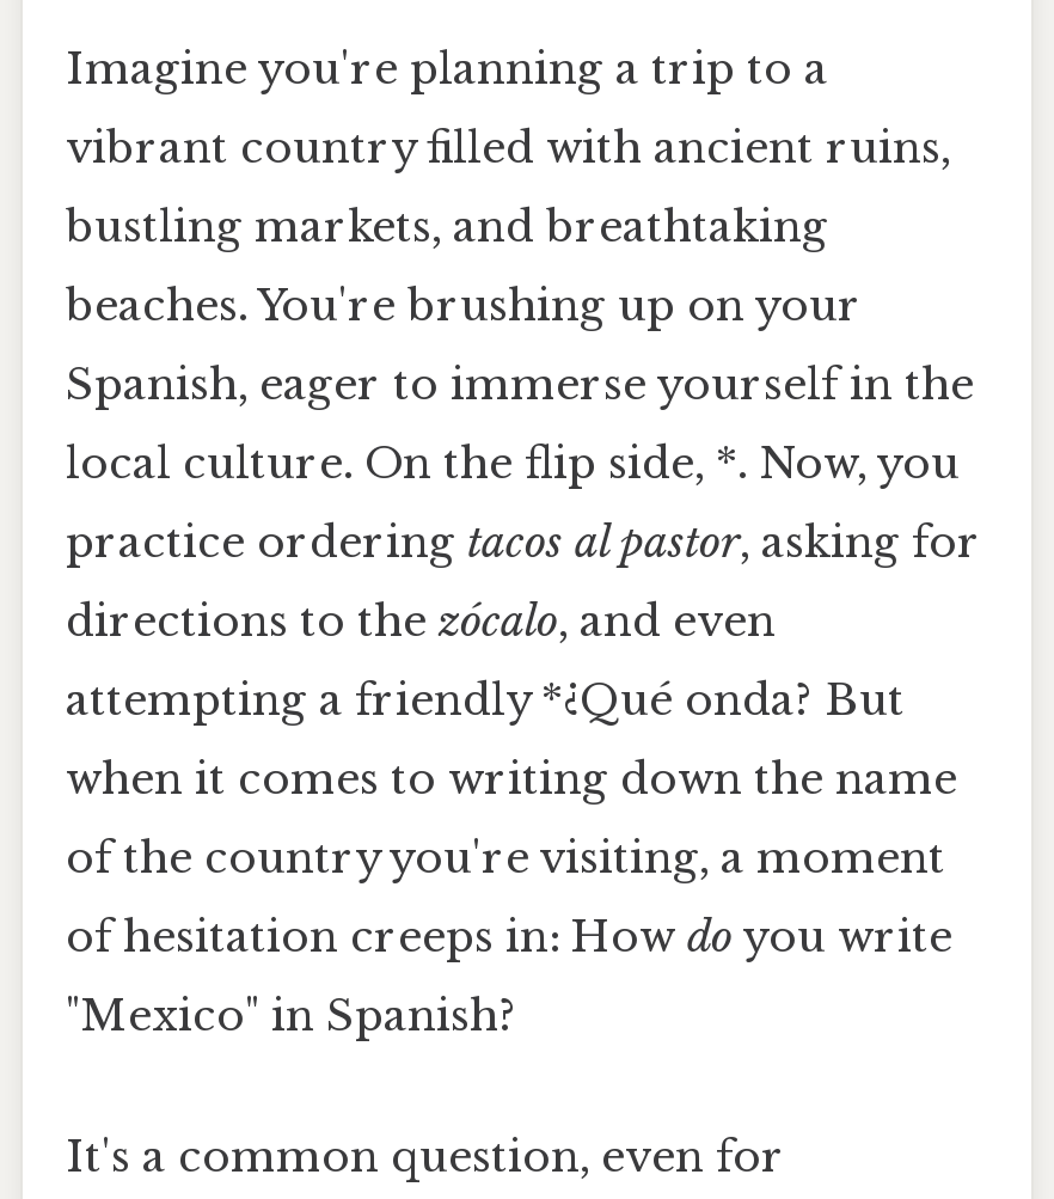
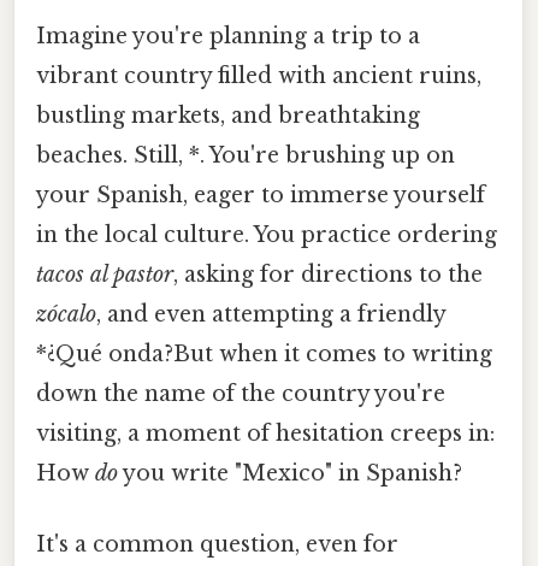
- beaches. You're brushing up on your
- Spanish, eager to immerse yourself in the
- local culture. On the flip side, *. Now, you
- practice ordering tacos al pastor, asking for
- directions to the zócalo, and even
- attempting a friendly *¿Qué onda? But
- when it comes to writing down the name
- of the country you're visiting, a moment
- of hesitation creeps in: How do you write
- "Mexico" in Spanish?
+ beaches. Still, *. You're brushing up on
+ your Spanish, eager to immerse yourself
+ in the local culture. You practice ordering
+ tacos al pastor, asking for directions to the
+ zócalo, and even attempting a friendly
+ *¿Qué onda?But when it comes to writing
+ down the name of the country you're
+ visiting, a moment of hesitation creeps in:
+ How do you write "Mexico" in Spanish?
